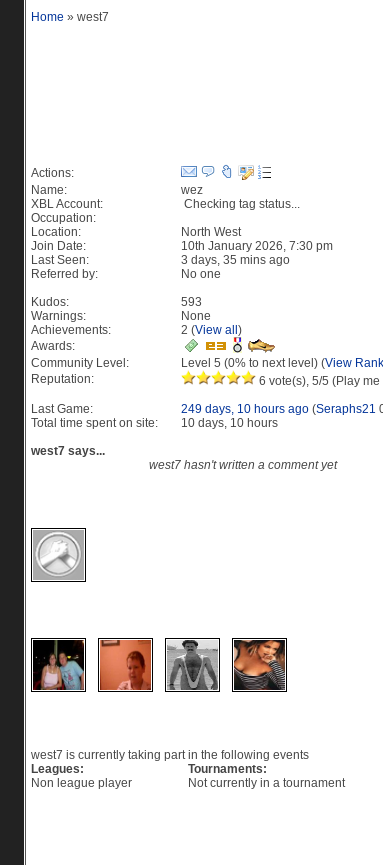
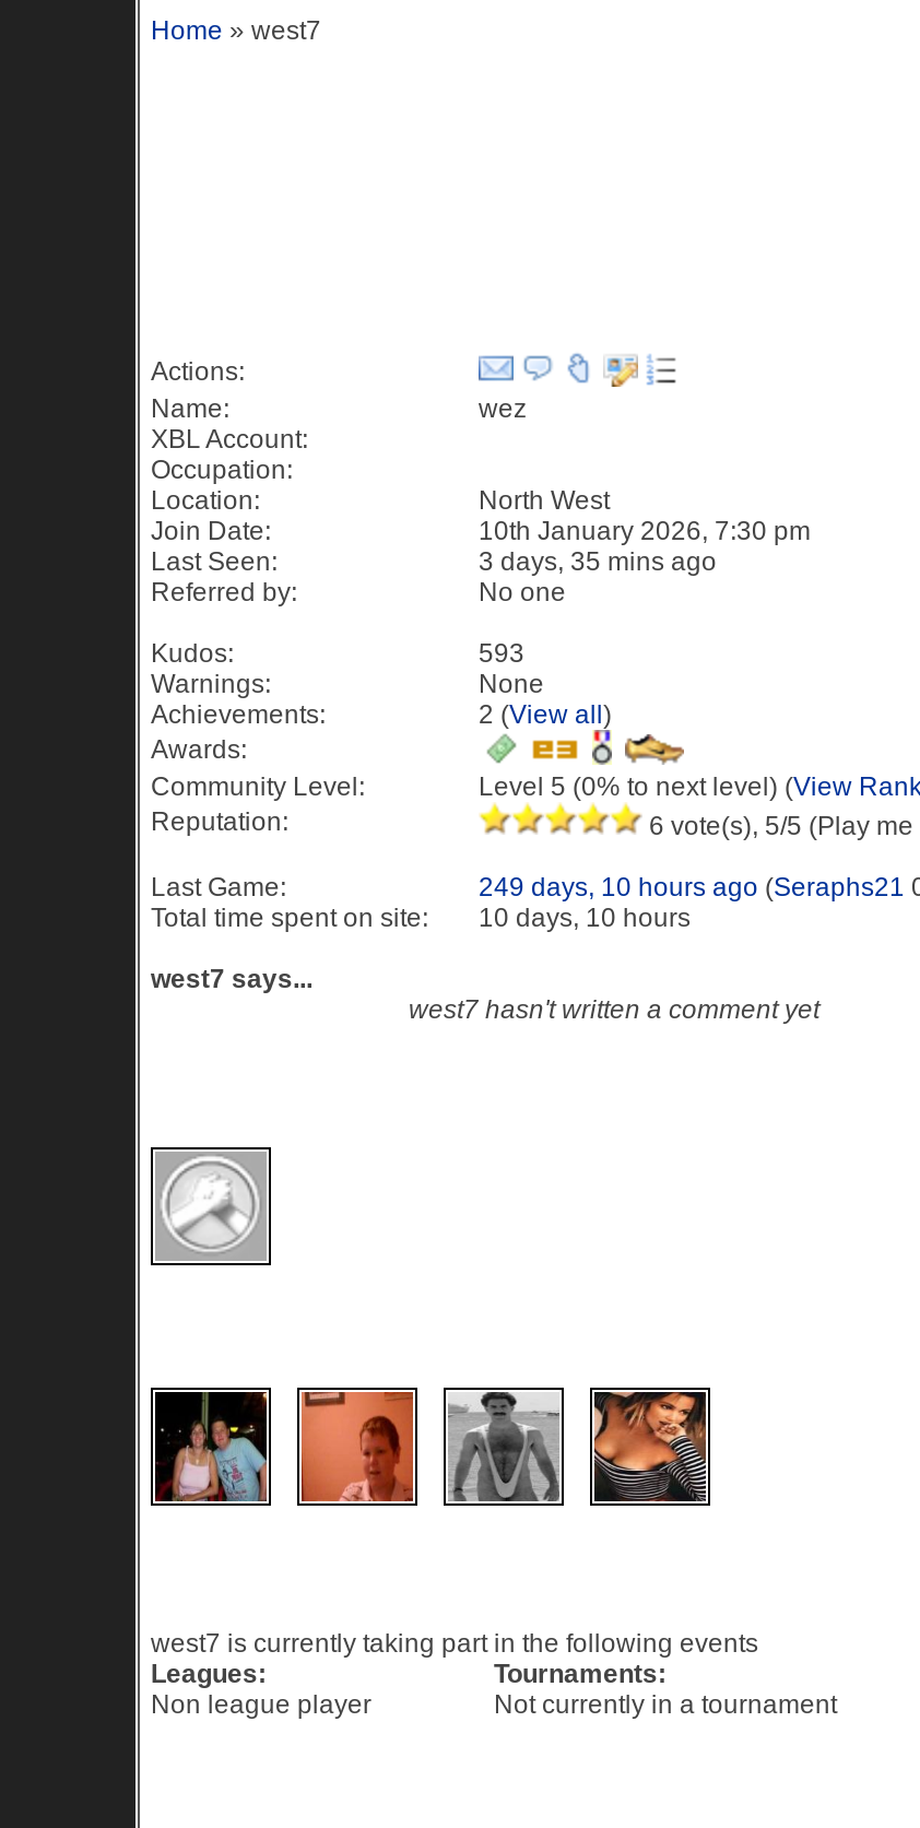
- Checking tag status...
